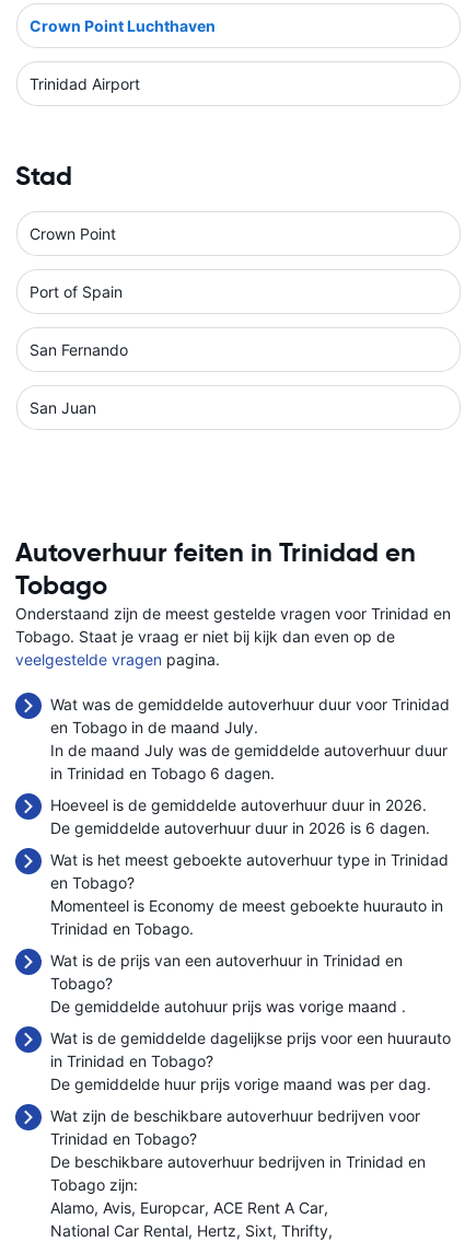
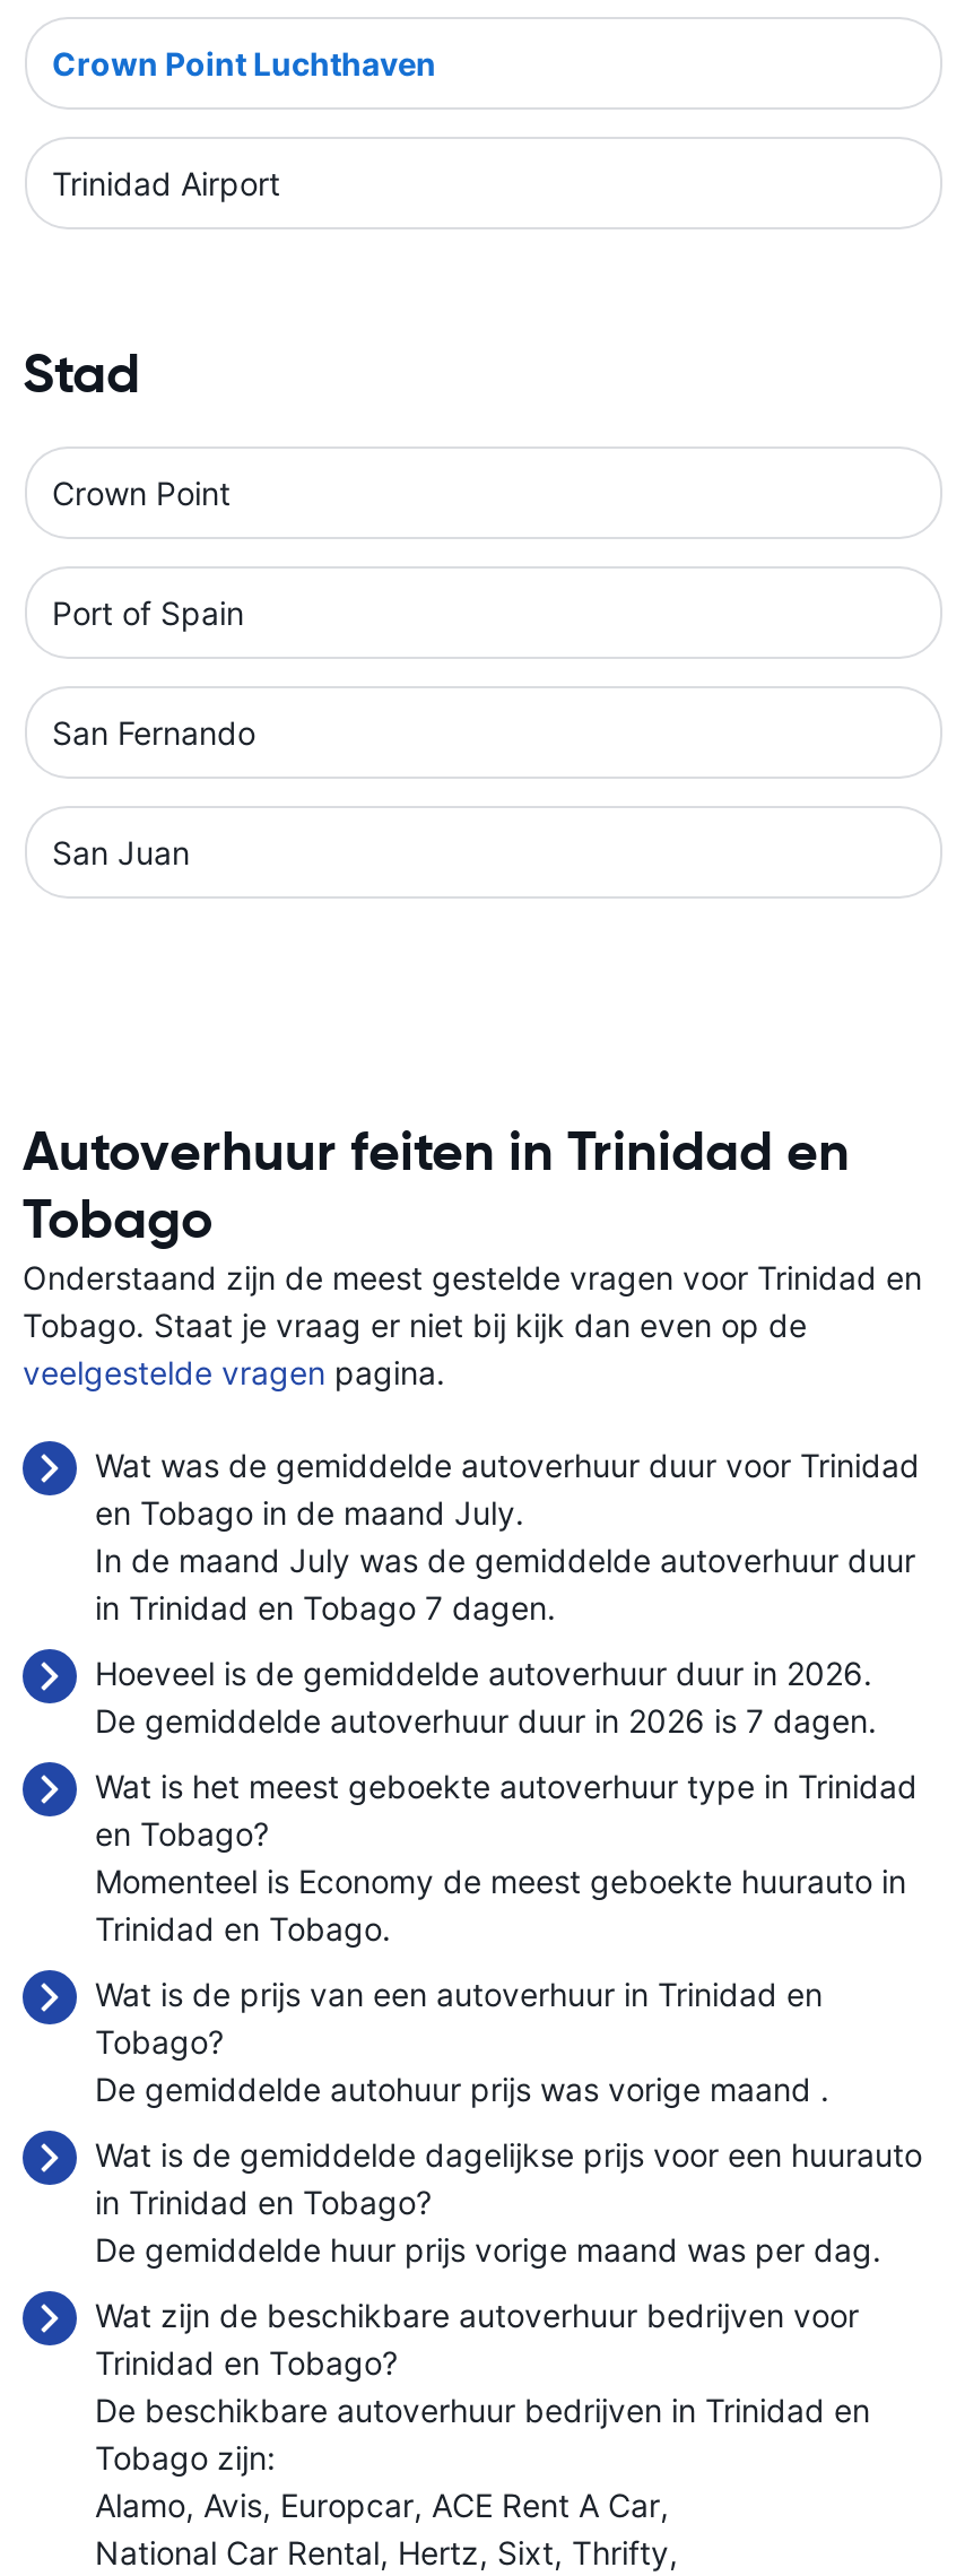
- in Trinidad en Tobago 6 dagen.
+ in Trinidad en Tobago 7 dagen.

- De gemiddelde autoverhuur duur in 2026 is 6 dagen.
+ De gemiddelde autoverhuur duur in 2026 is 7 dagen.
